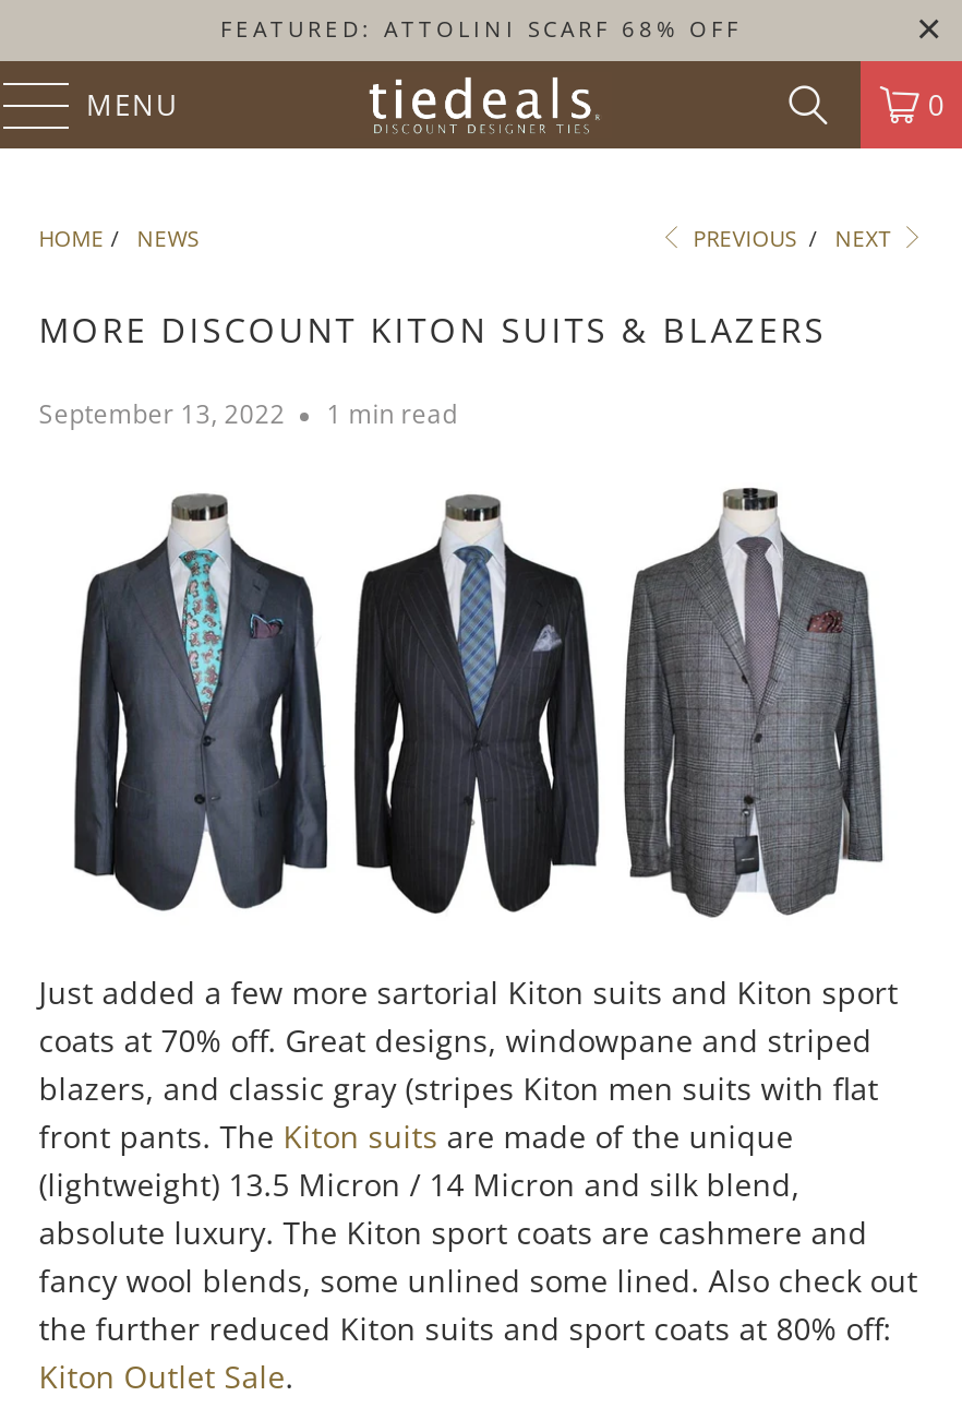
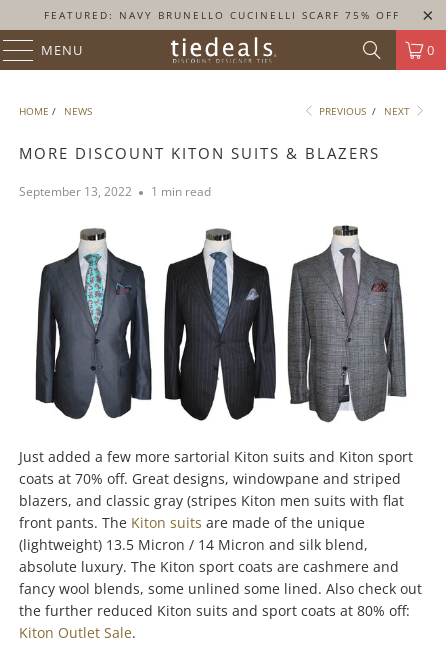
- FEATURED: ATTOLINI SCARF 68% OFF
+ FEATURED: NAVY BRUNELLO CUCINELLI SCARF 75% OFF
